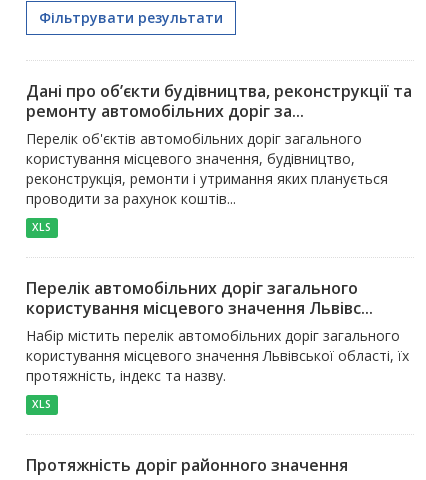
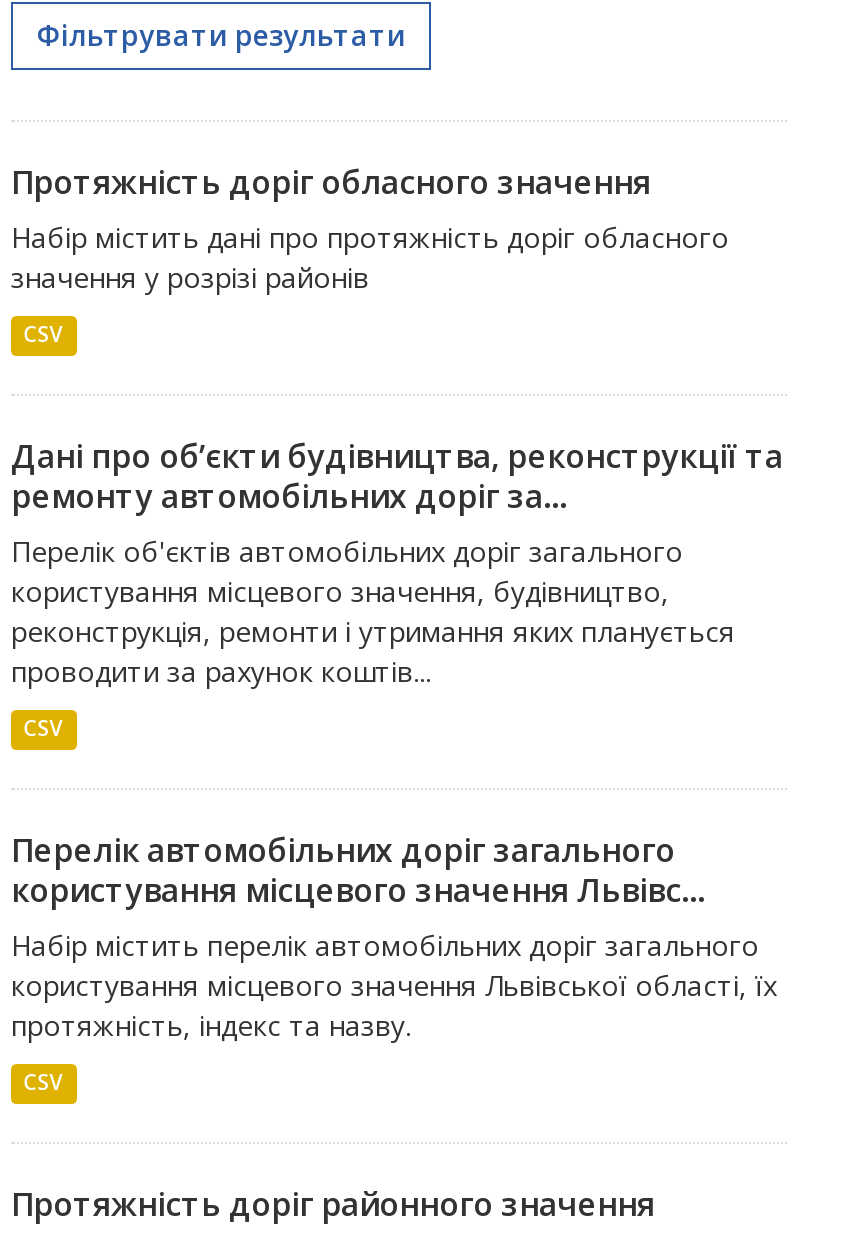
+ Протяжність доріг обласного значення
+ Набір містить дані про протяжність доріг обласного
+ значення у розрізі районів
+ CSV

- XLS
+ CSV

- XLS
+ CSV
